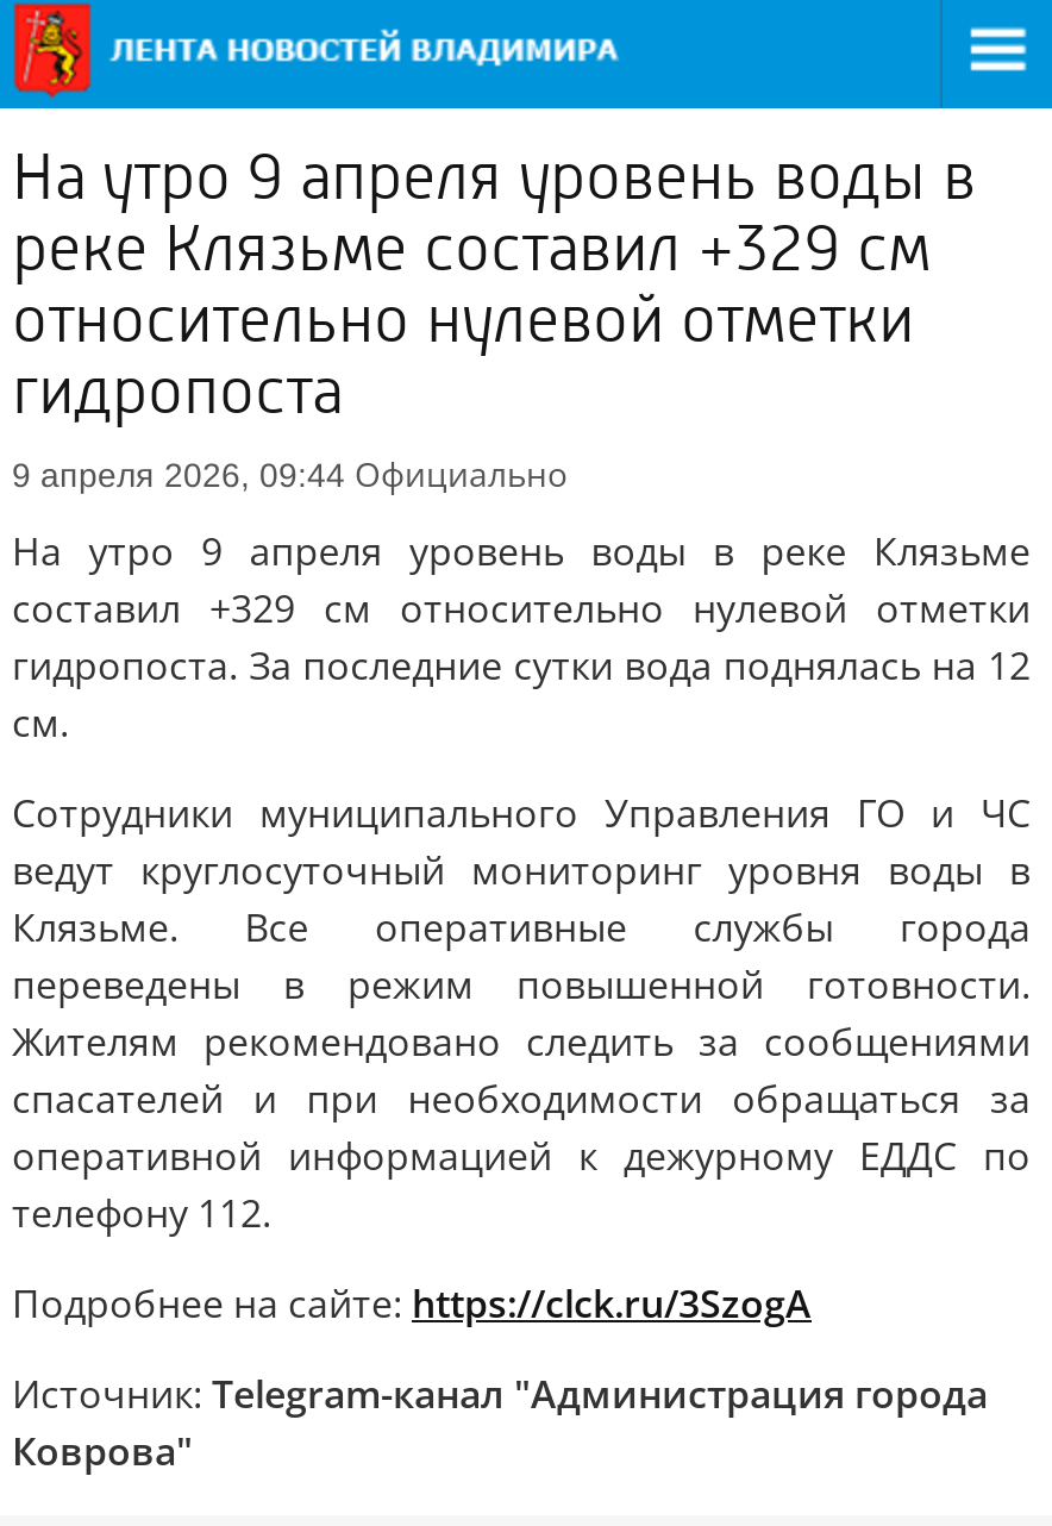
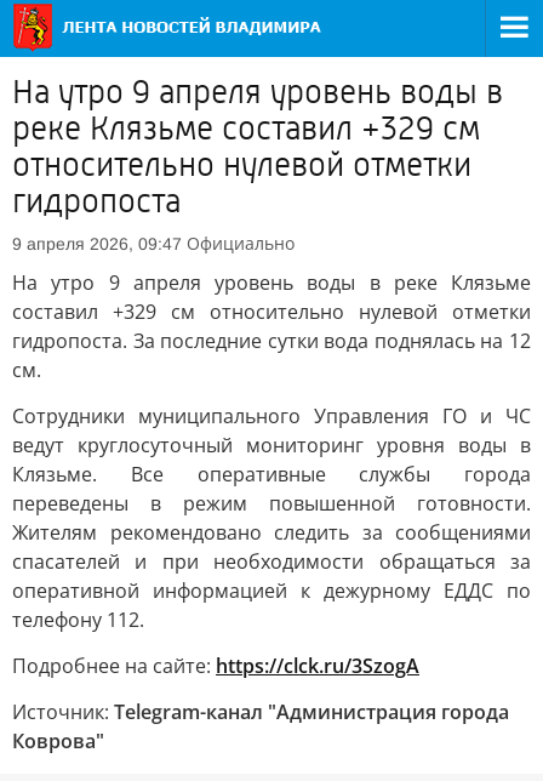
- 9 апреля 2026, 09:44 Официально
+ 9 апреля 2026, 09:47 Официально
